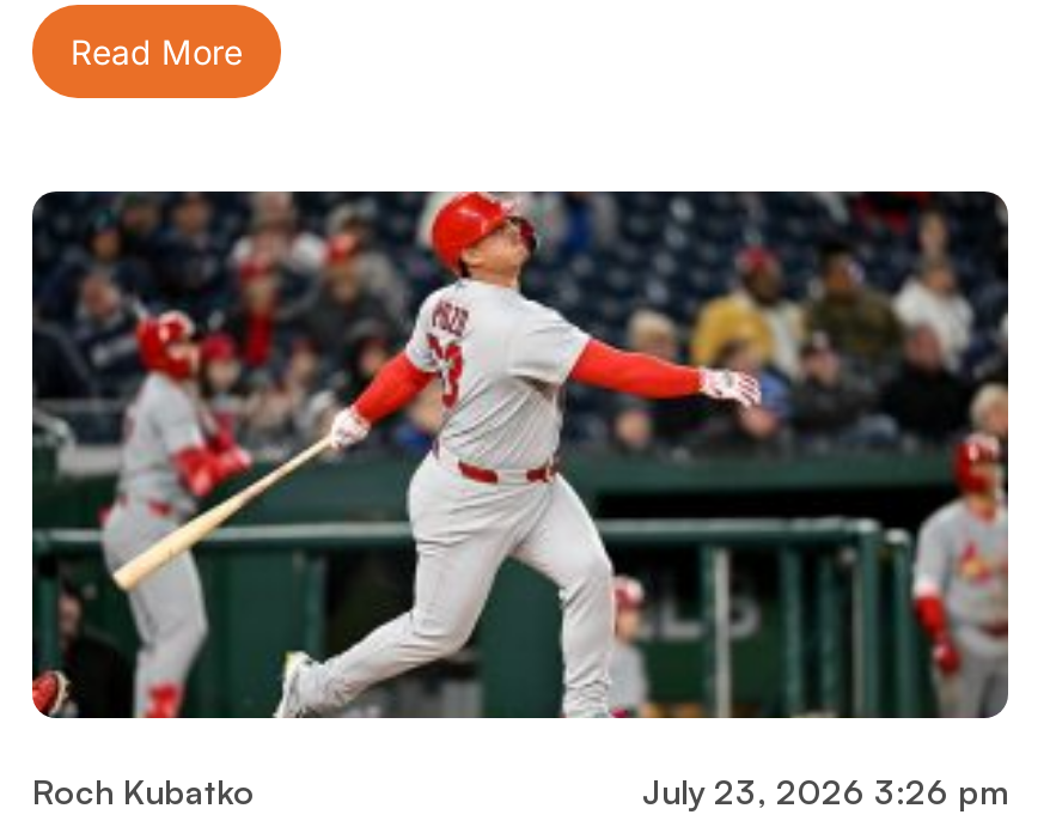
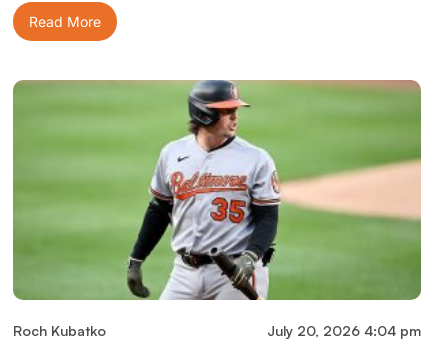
- [image]
- July 23, 2026 3:26 pm
+ [image]
+ July 20, 2026 4:04 pm
